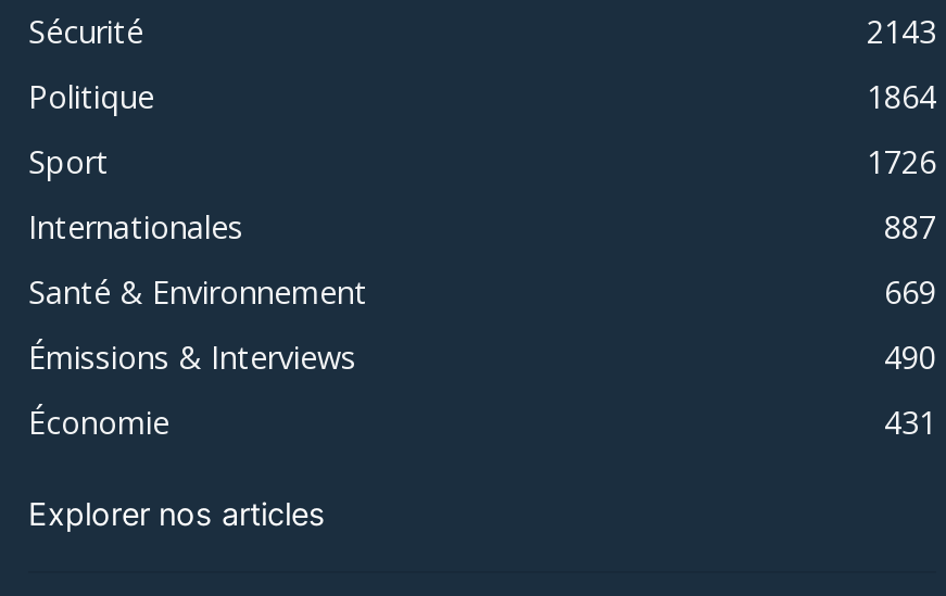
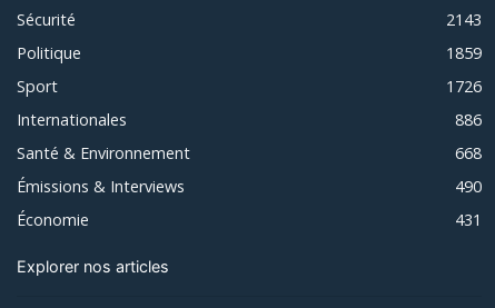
- 1864
+ 1859

- 887
+ 886

- 669
+ 668
